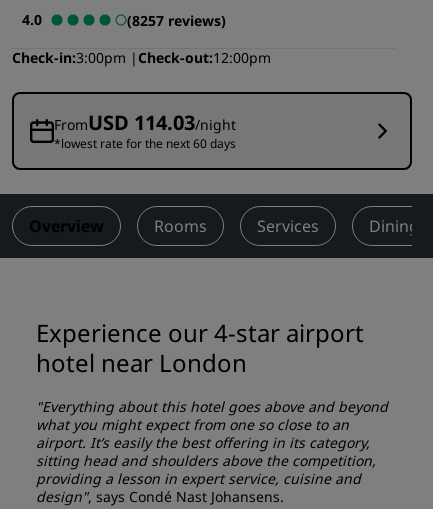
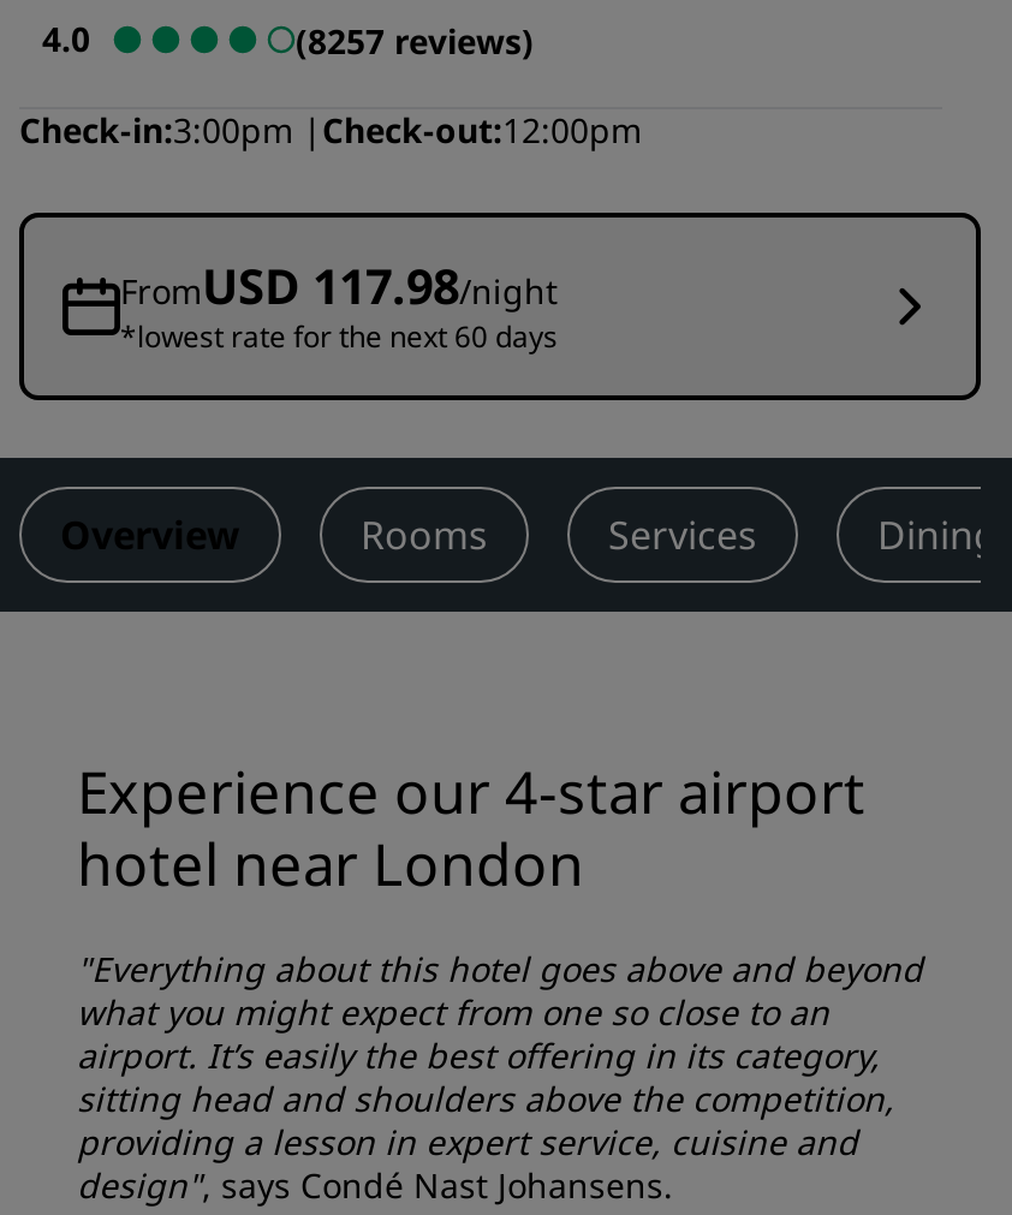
- FromUSD 114.03/night
+ FromUSD 117.98/night
